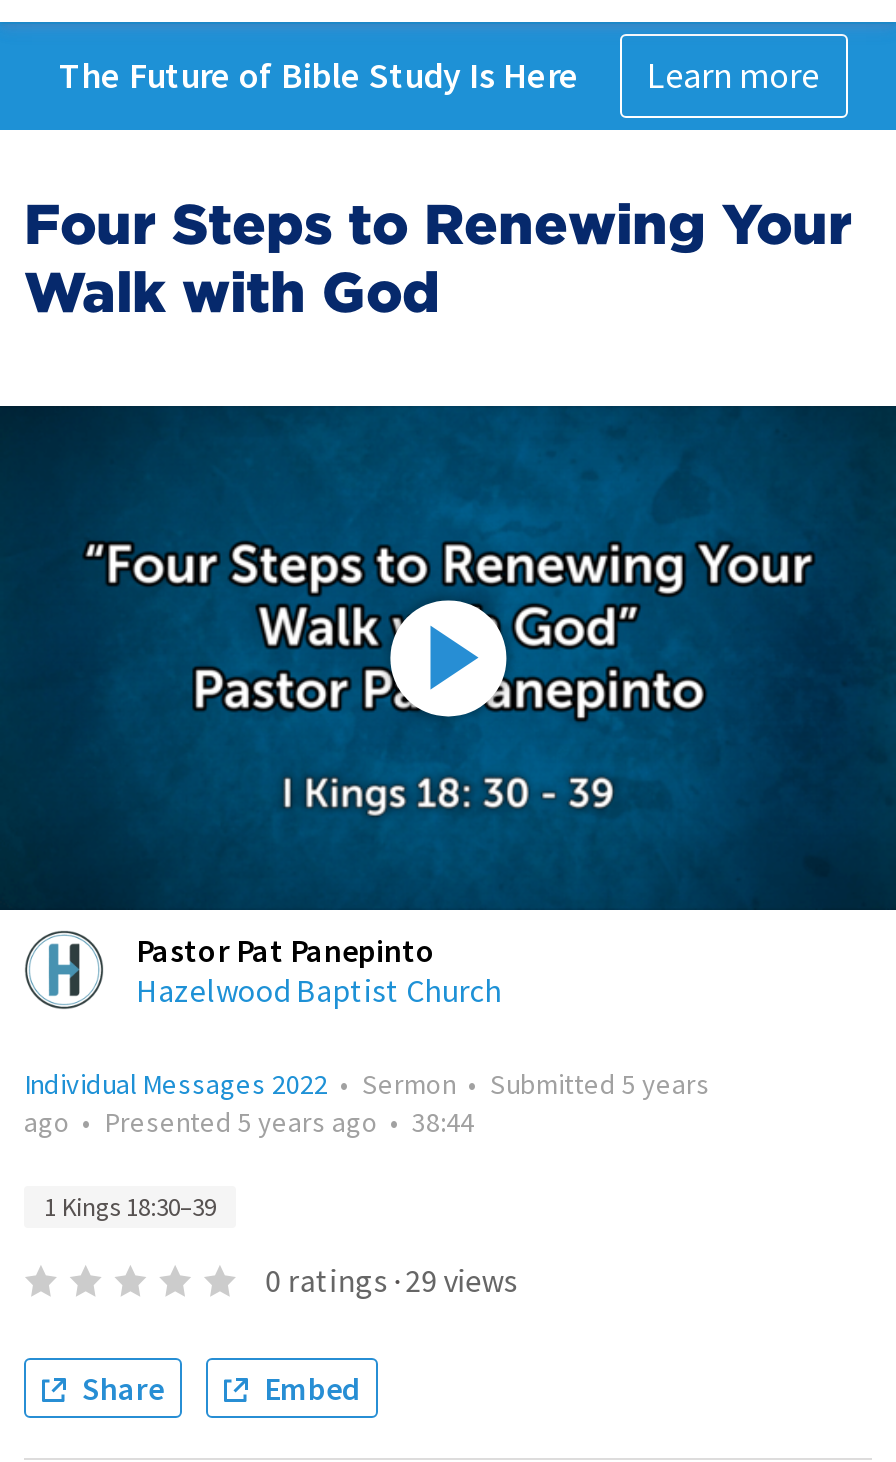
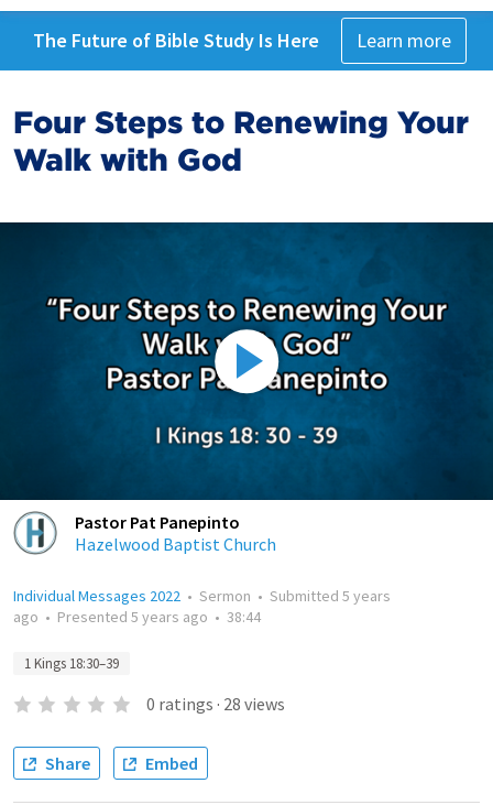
- 0 ratings · 29 views
+ 0 ratings · 28 views
